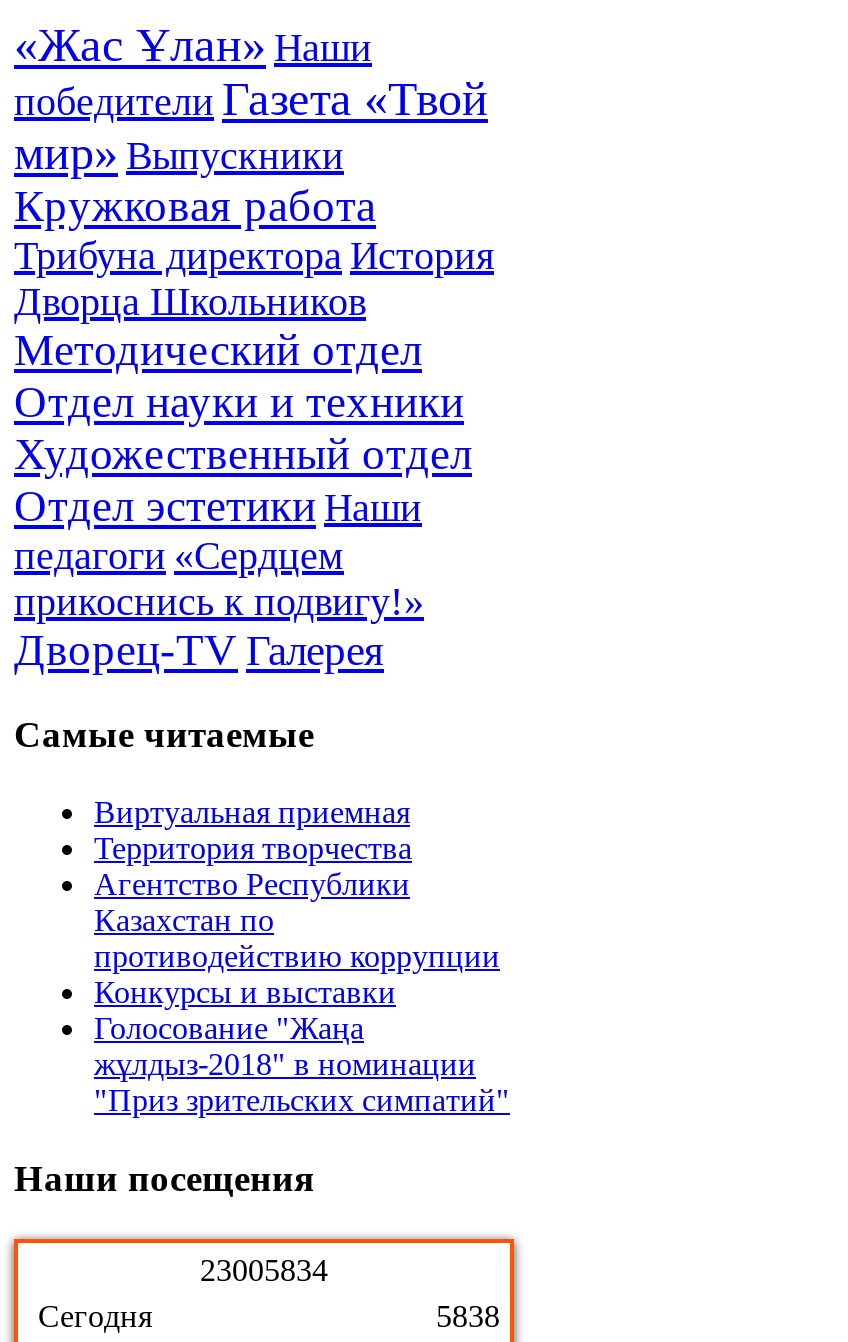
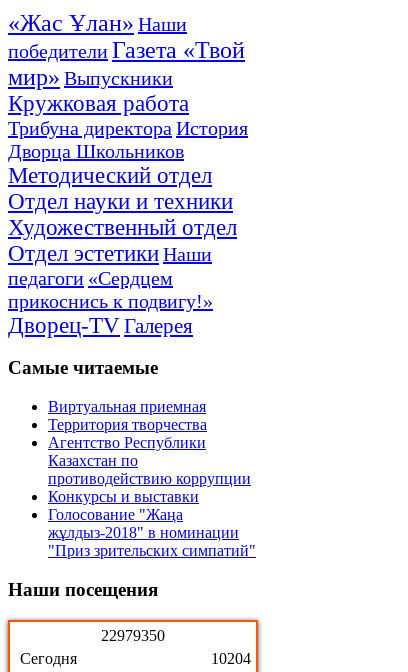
- 23005834
+ 22979350

- 5838
+ 10204
